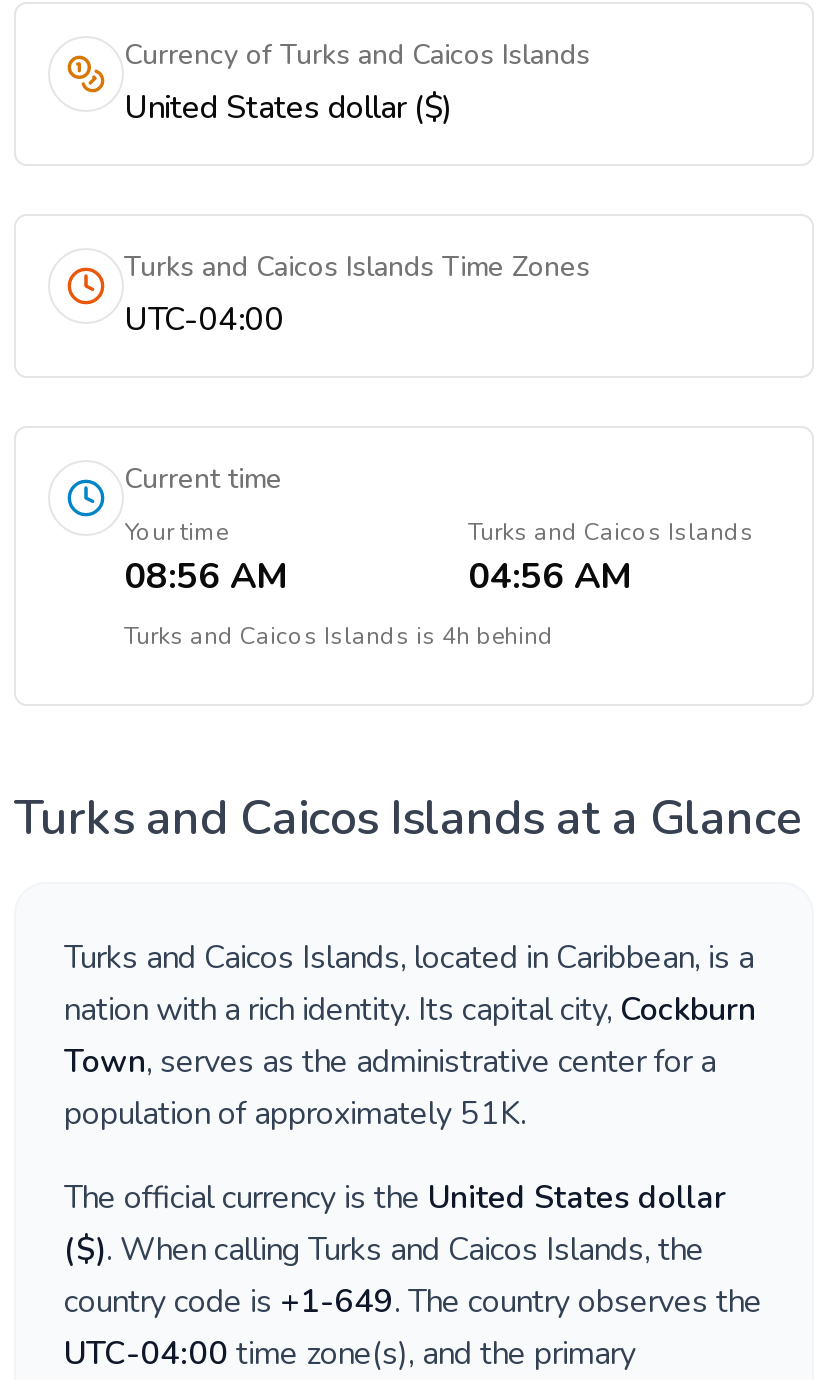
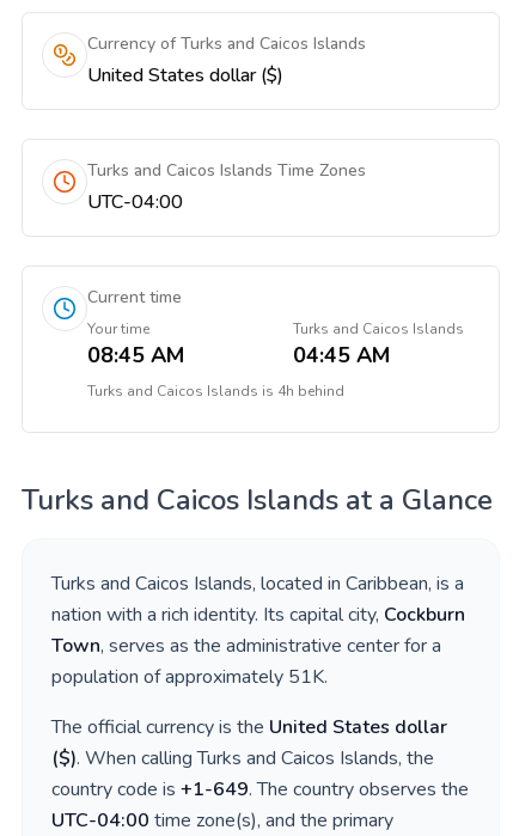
- 08:56 AM
+ 08:45 AM

- 04:56 AM
+ 04:45 AM
